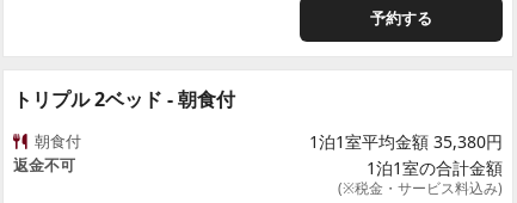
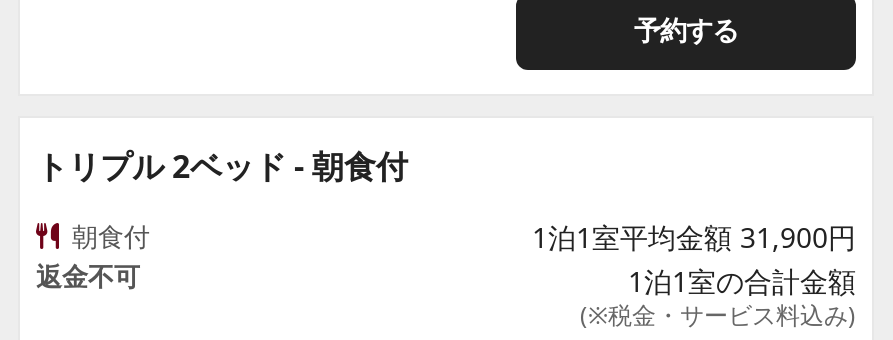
- 1泊1室平均金額 35,380円
+ 1泊1室平均金額 31,900円
